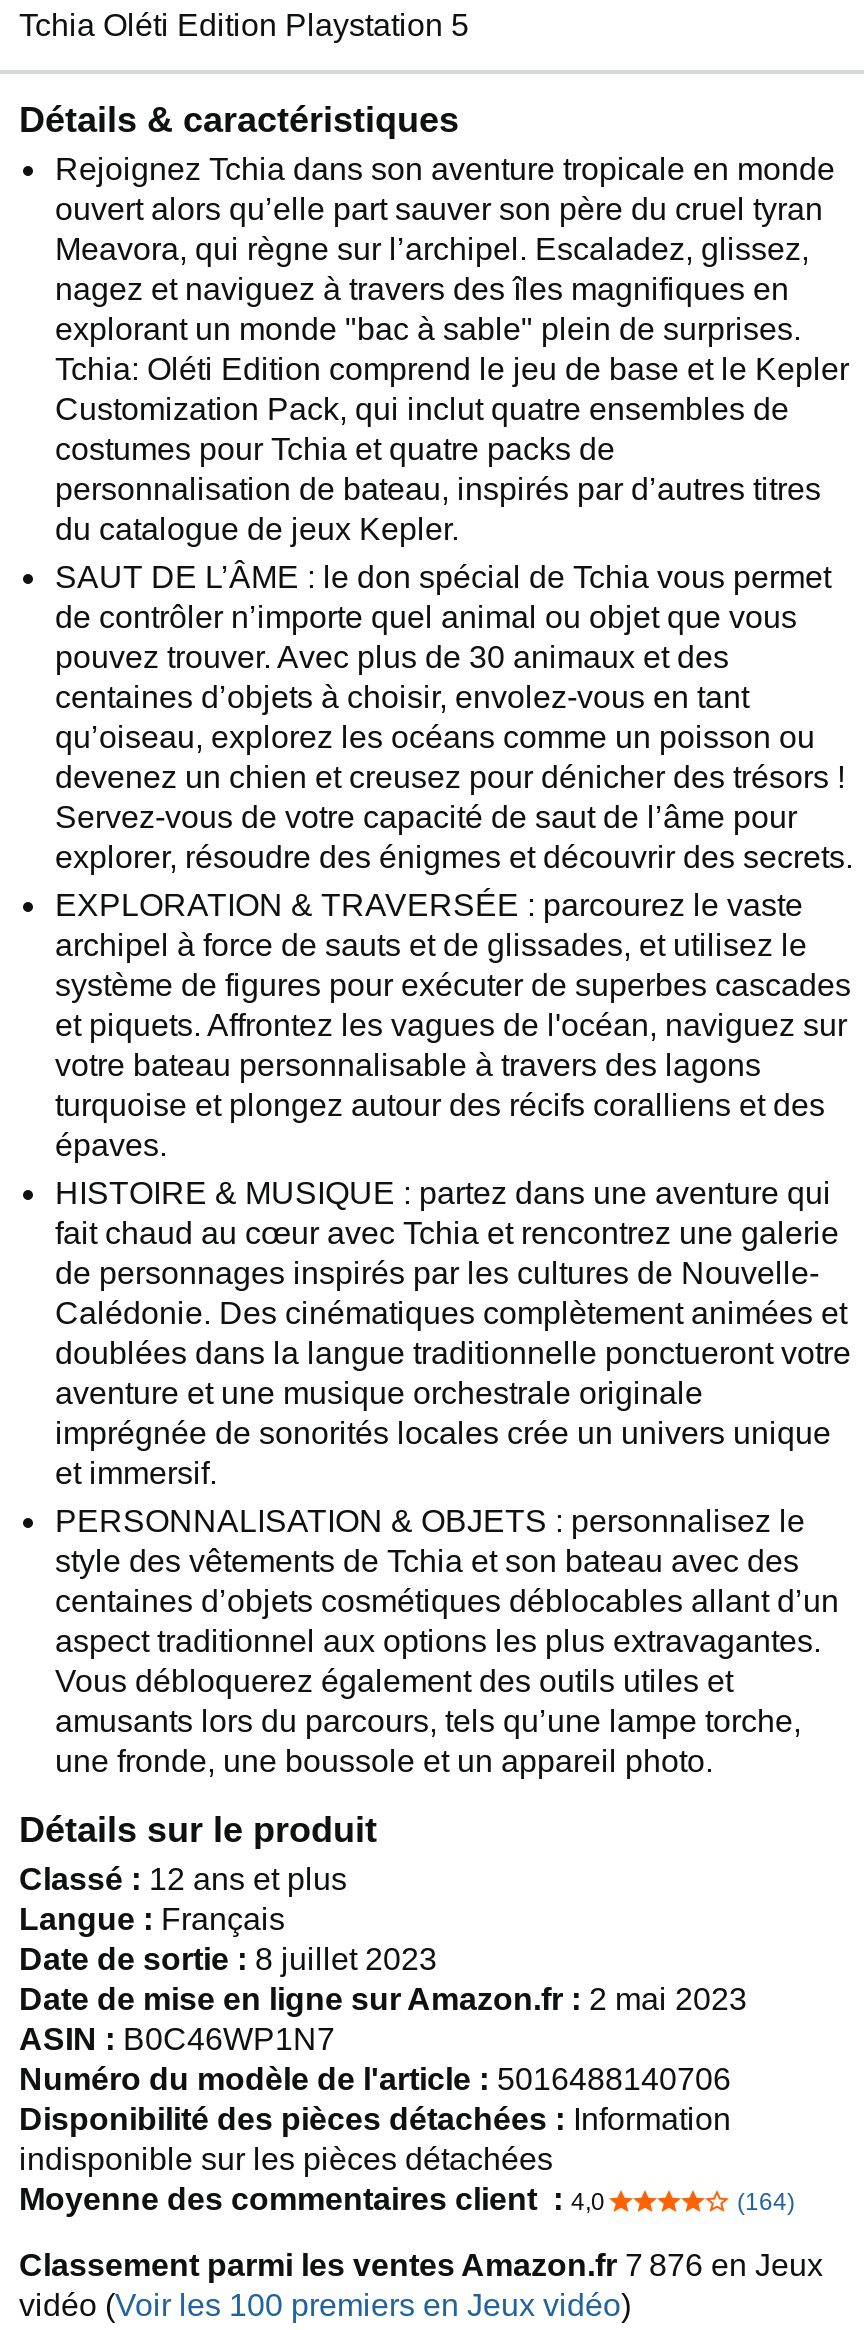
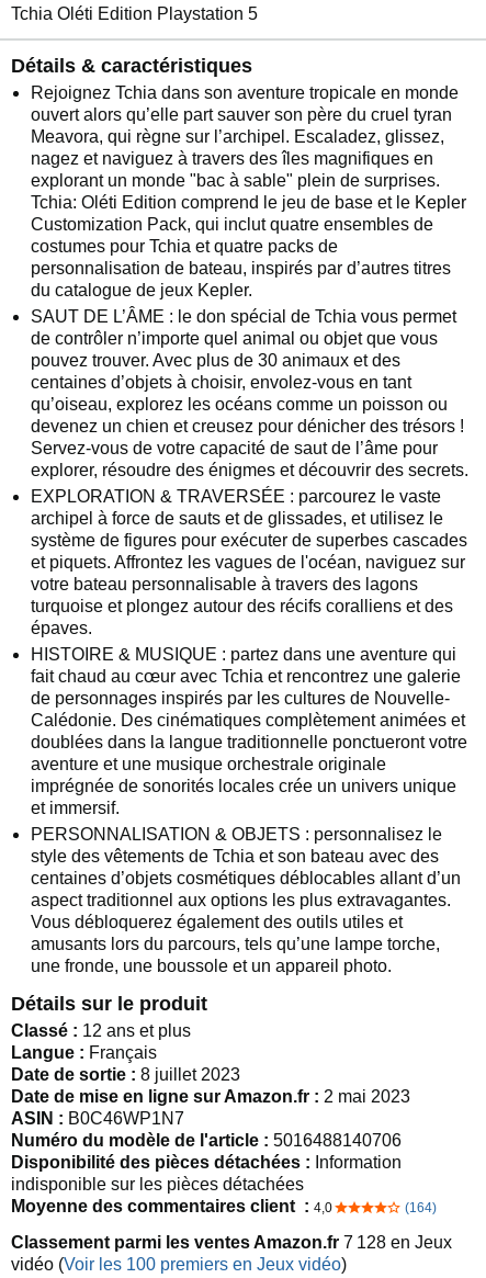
- Classement parmi les ventes Amazon.fr 7 876 en Jeux
+ Classement parmi les ventes Amazon.fr 7 128 en Jeux
